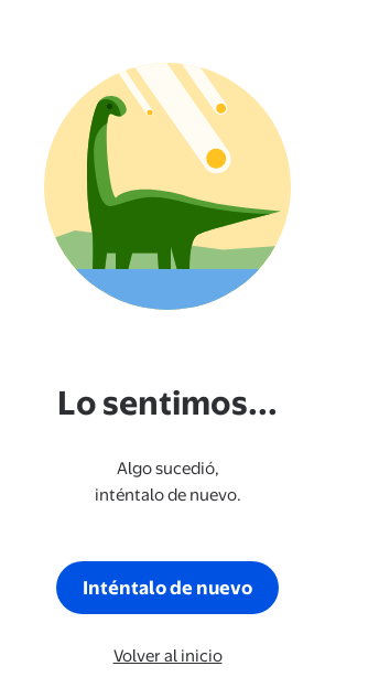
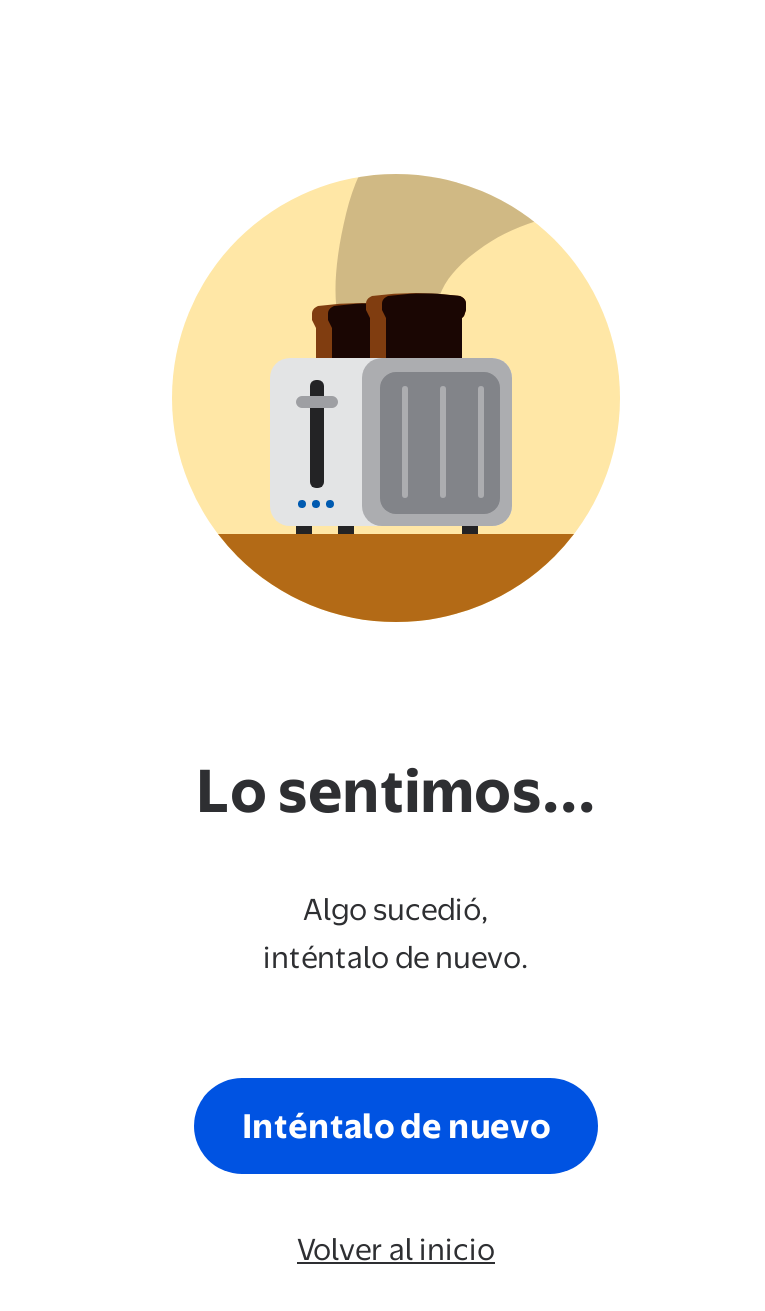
- [image]
+ [image]
